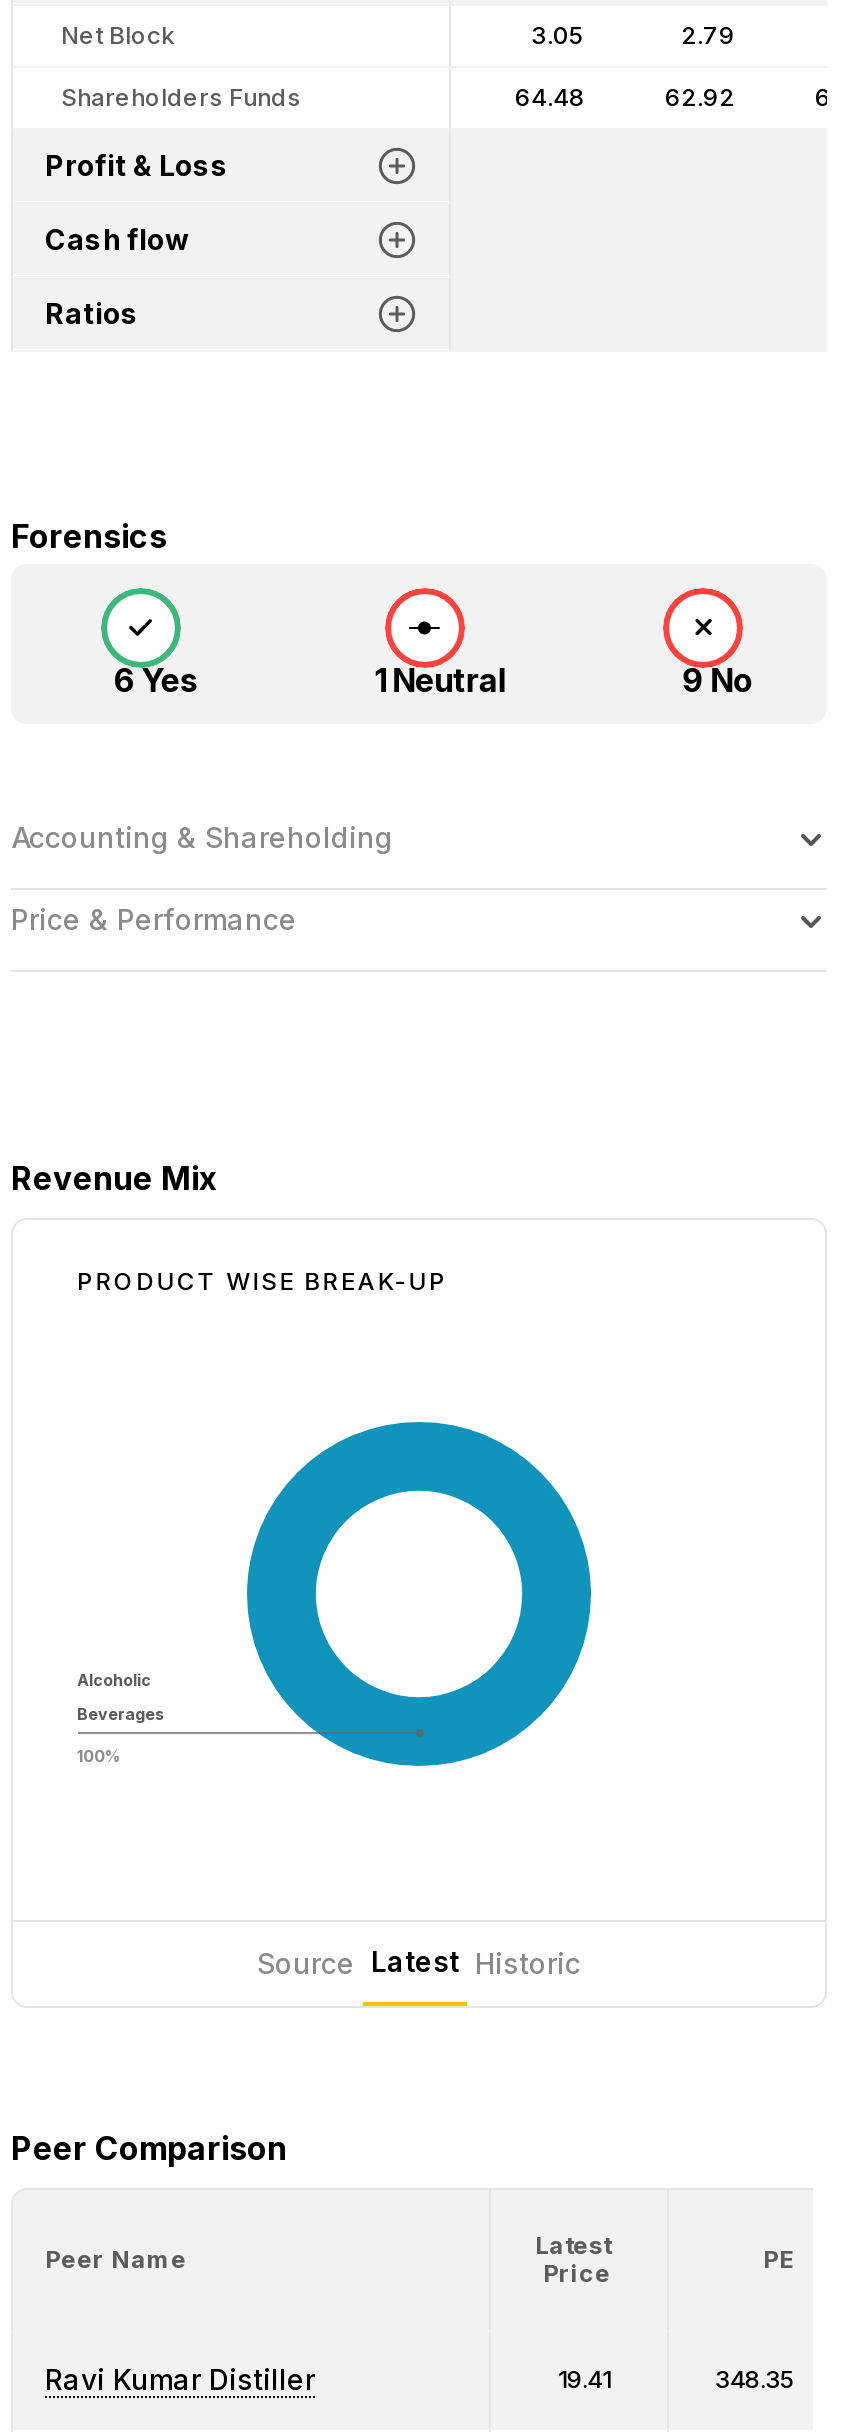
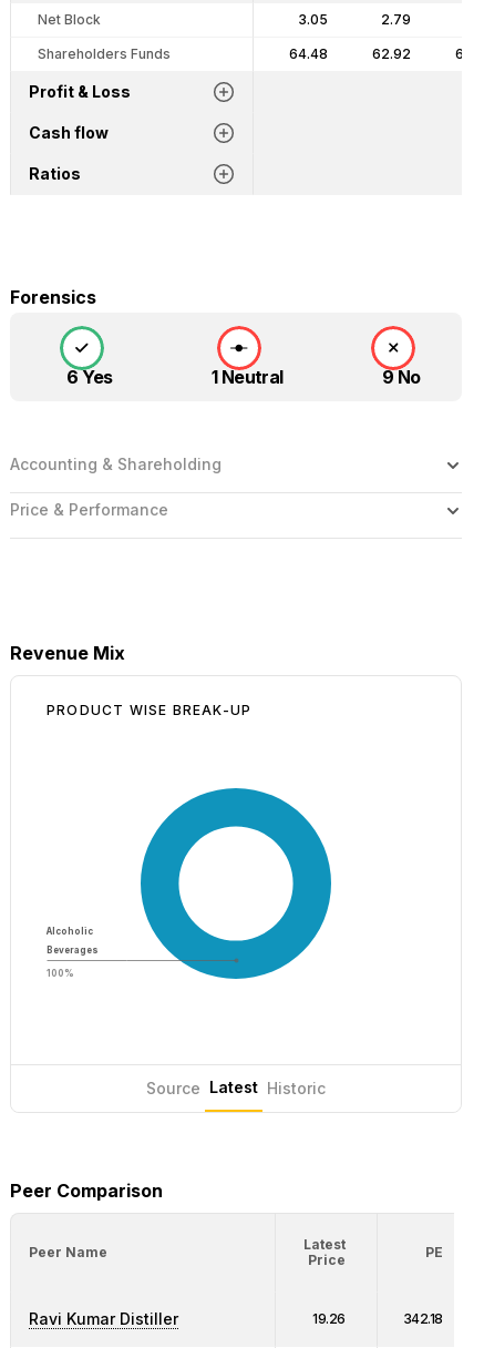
- 19.41
+ 19.26

- 348.35
+ 342.18
